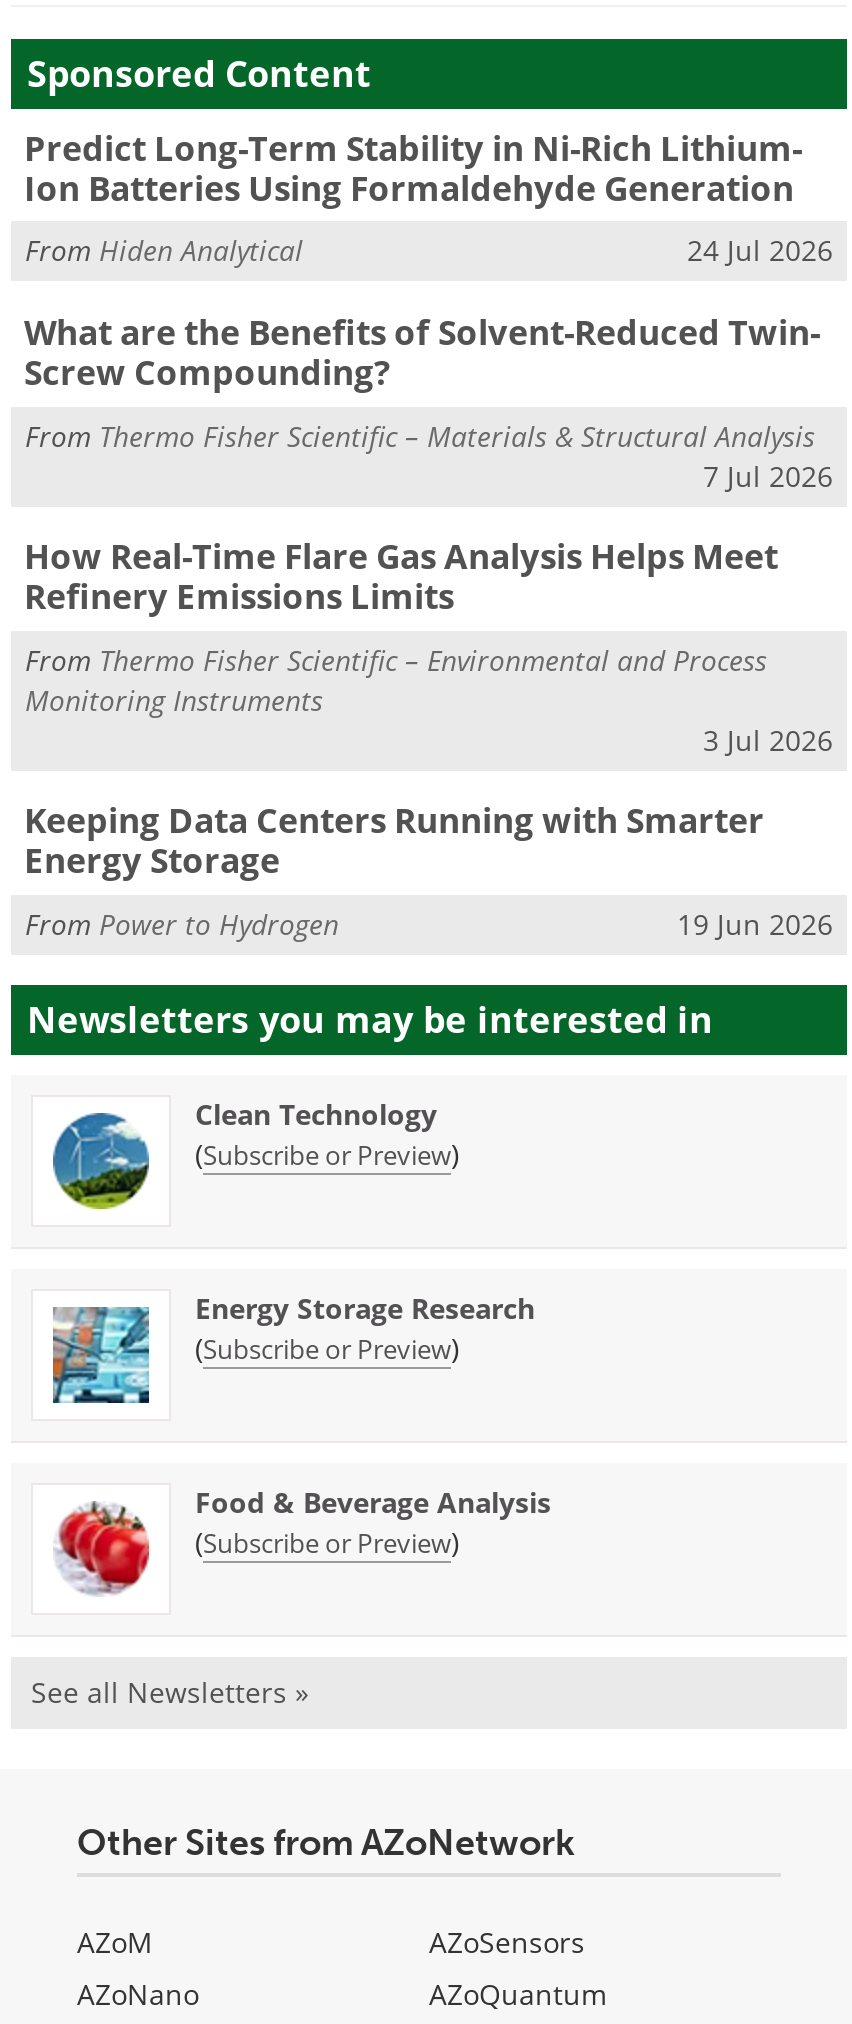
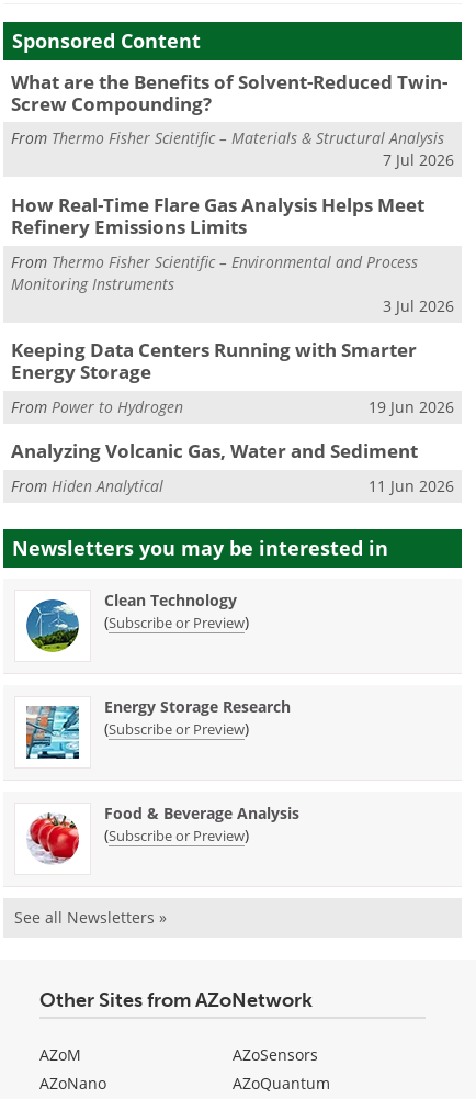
- Predict Long-Term Stability in Ni-Rich Lithium-
- Ion Batteries Using Formaldehyde Generation
- 24 Jul 2026

moved down: From Hiden Analytical

moved up: What are the Benefits of Solvent-Reduced Twin- | Screw Compounding? | From Thermo Fisher Scientific – Materials & Structural Analysis | ... | From Power to Hydrogen | 19 Jun 2026

+ Analyzing Volcanic Gas, Water and Sediment
+ 11 Jun 2026
